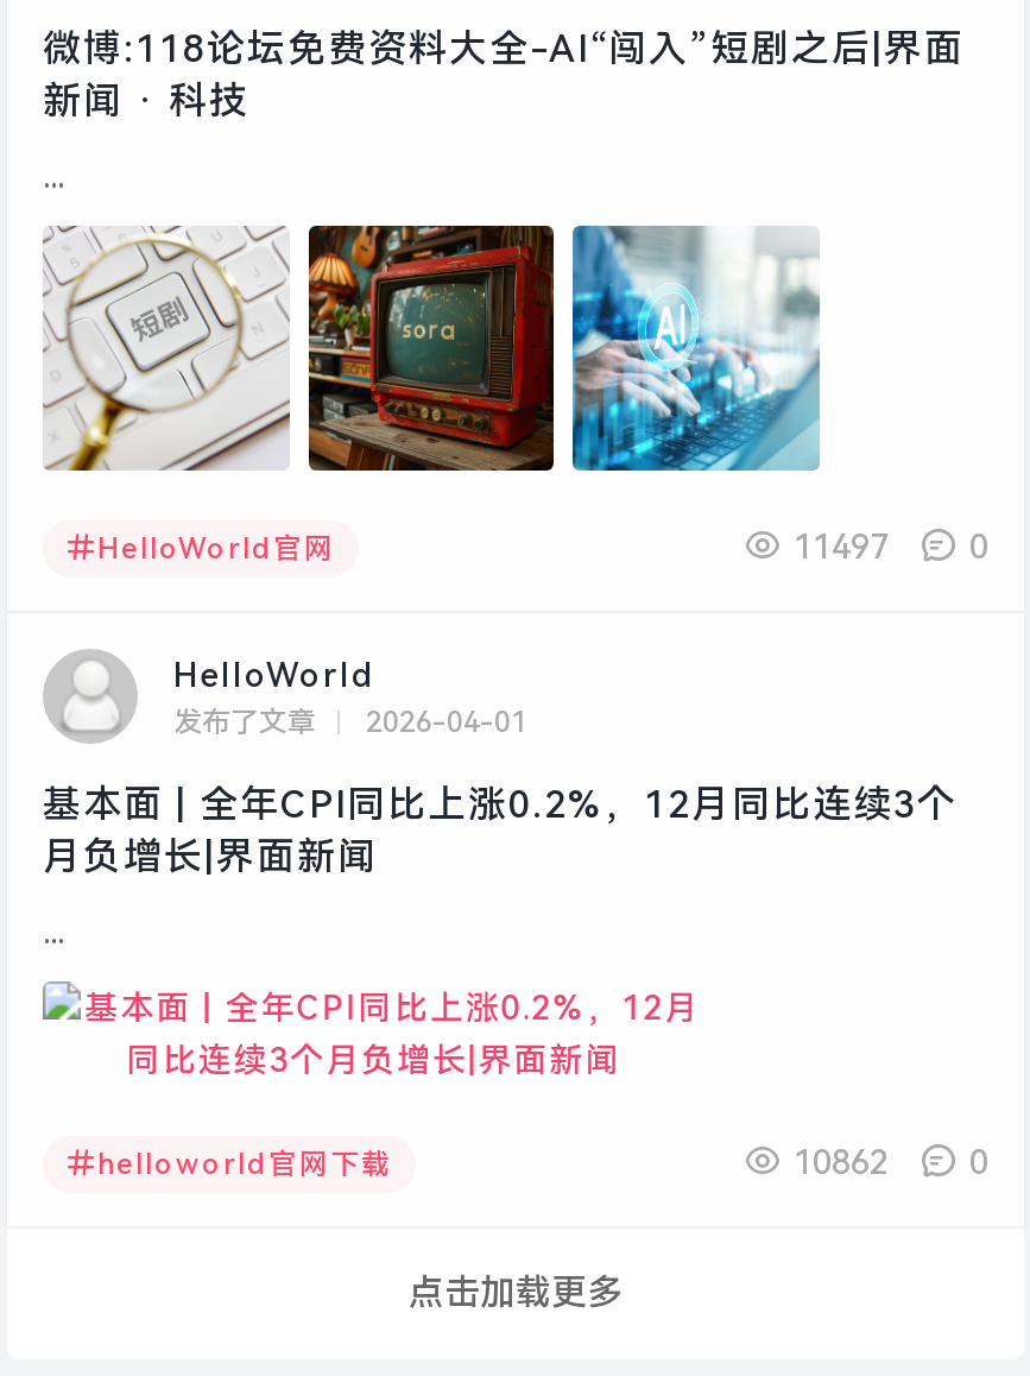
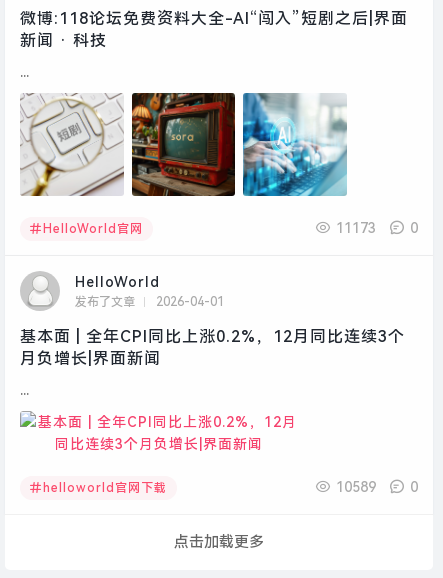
- 11497
+ 11173

- 10862
+ 10589
